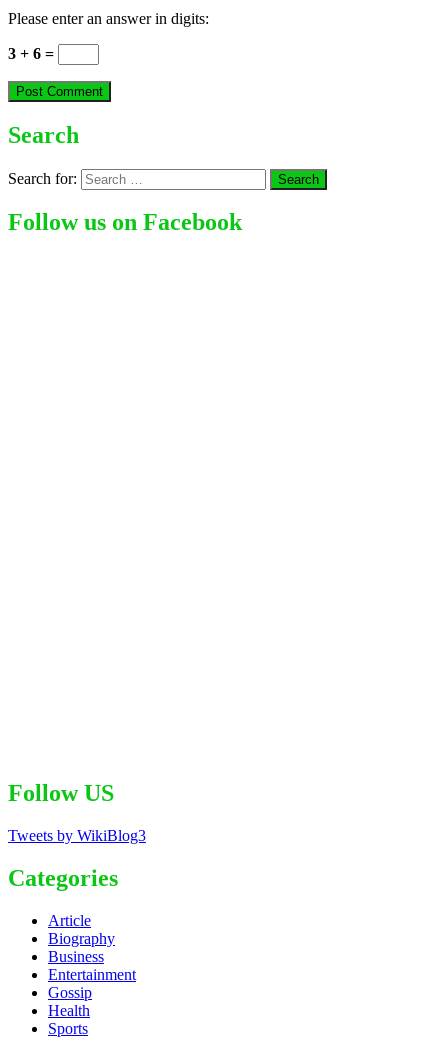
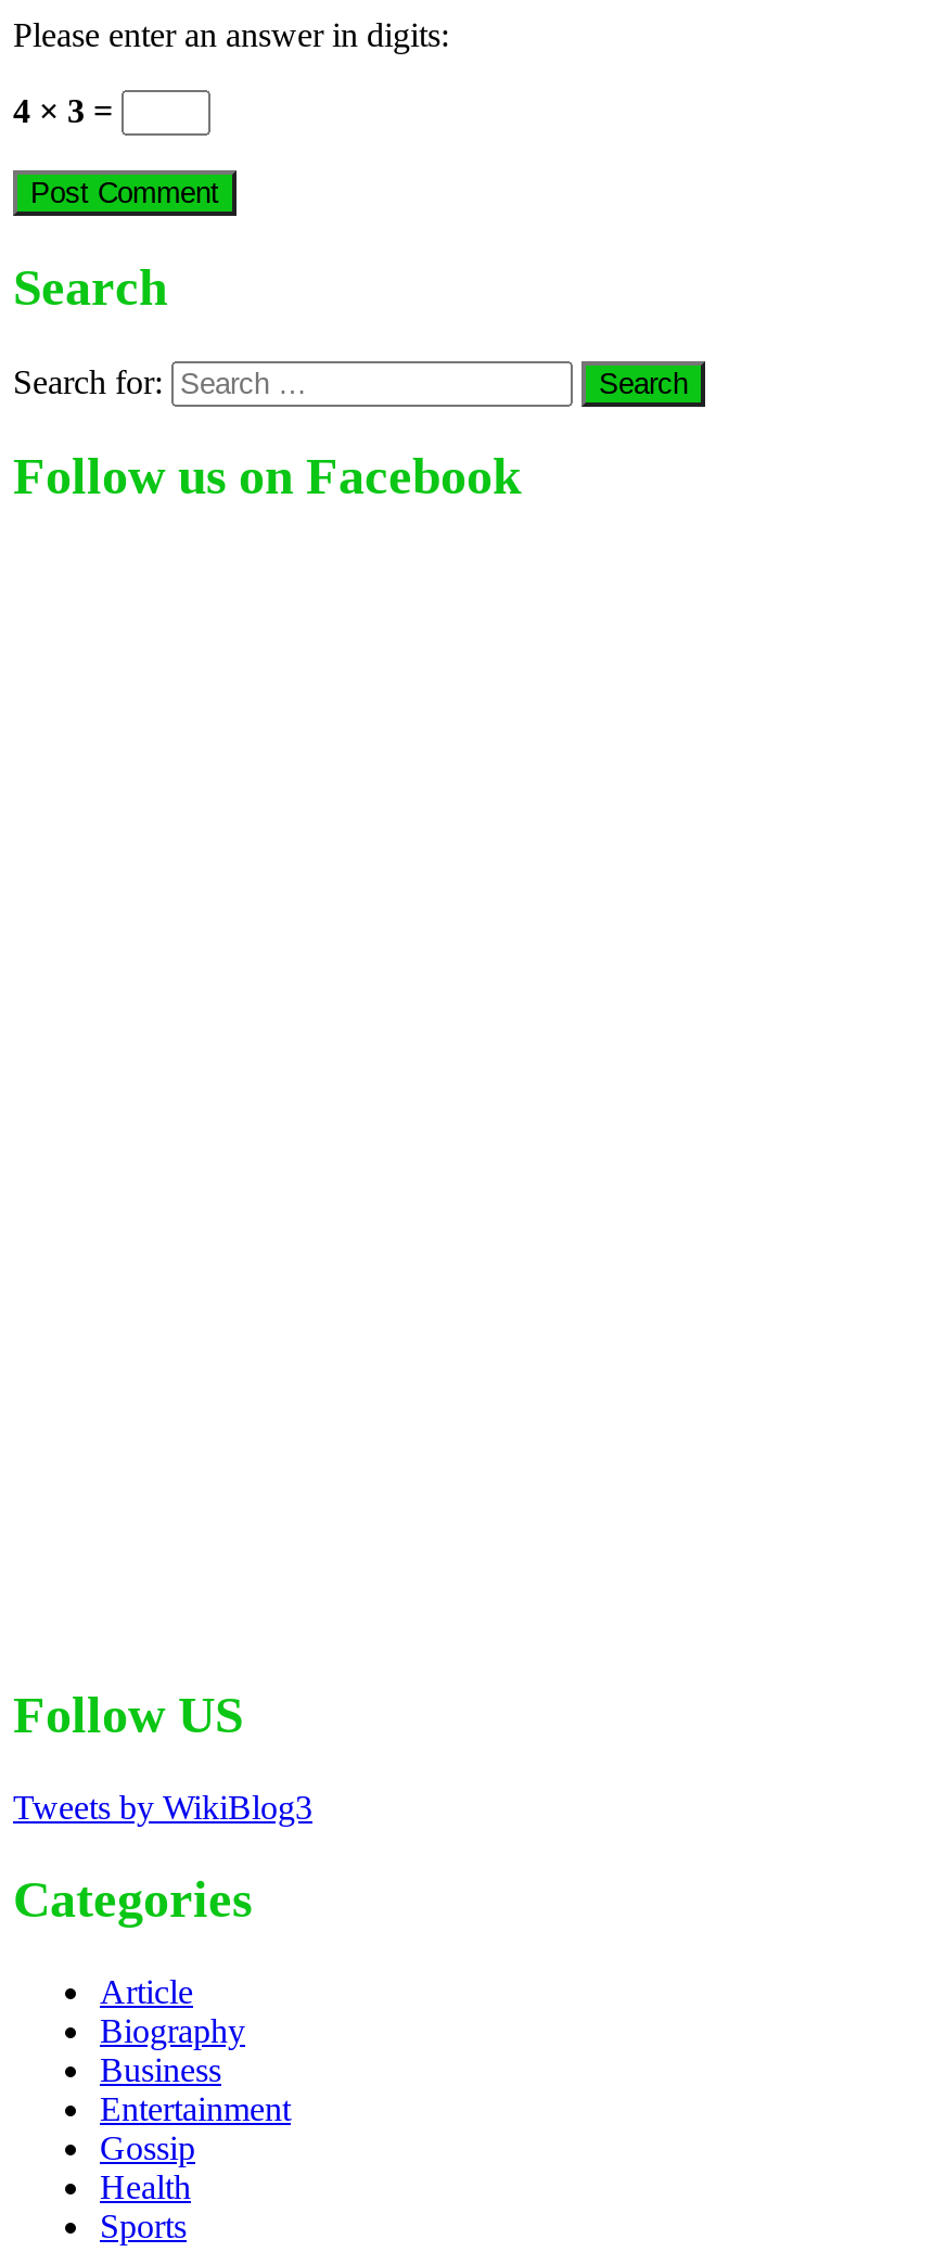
- 3 + 6 =
+ 4 × 3 =
